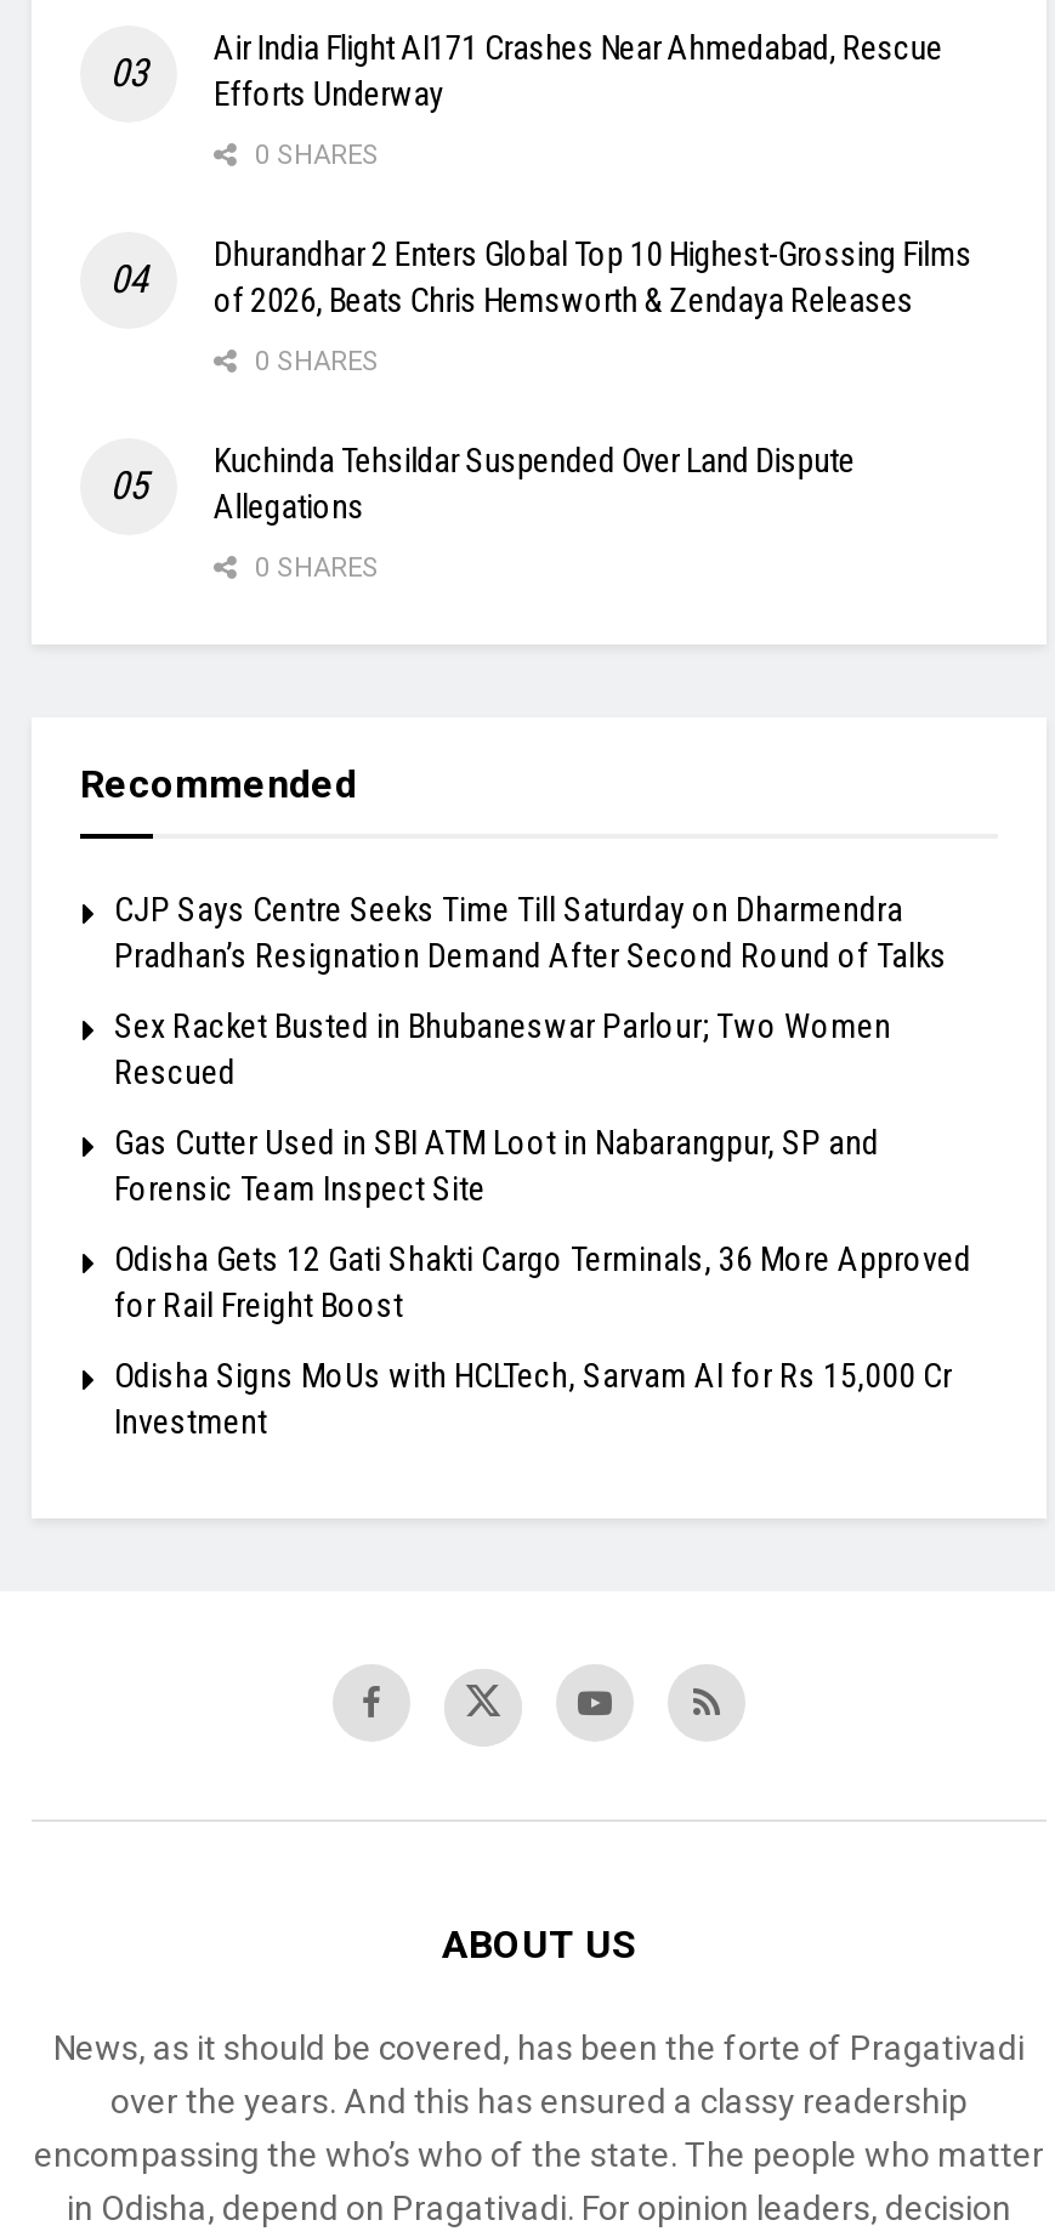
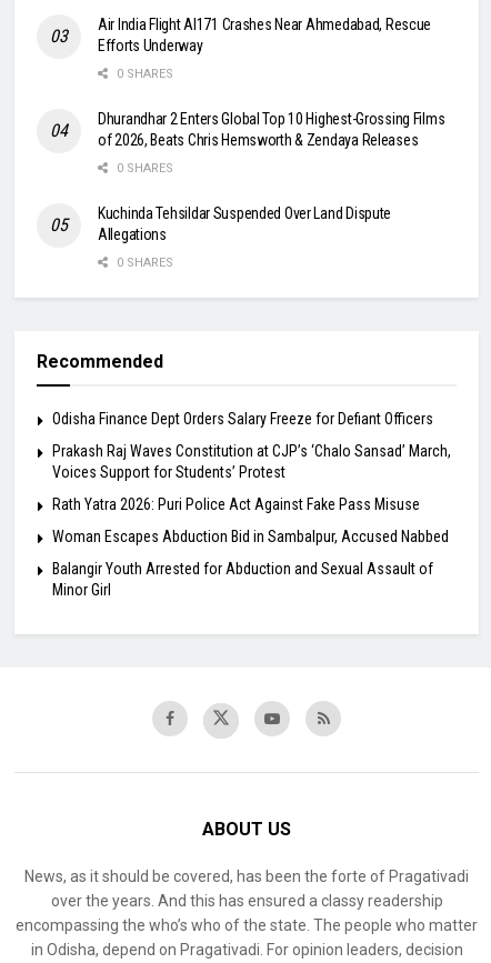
- CJP Says Centre Seeks Time Till Saturday on Dharmendra
- Pradhan’s Resignation Demand After Second Round of Talks
+ Odisha Finance Dept Orders Salary Freeze for Defiant Officers

- Sex Racket Busted in Bhubaneswar Parlour; Two Women
- Rescued
+ Prakash Raj Waves Constitution at CJP’s ‘Chalo Sansad’ March,
+ Voices Support for Students’ Protest

- Gas Cutter Used in SBI ATM Loot in Nabarangpur, SP and
- Forensic Team Inspect Site
+ Rath Yatra 2026: Puri Police Act Against Fake Pass Misuse

- Odisha Gets 12 Gati Shakti Cargo Terminals, 36 More Approved
- for Rail Freight Boost
+ Woman Escapes Abduction Bid in Sambalpur, Accused Nabbed

- Odisha Signs MoUs with HCLTech, Sarvam AI for Rs 15,000 Cr
- Investment
+ Balangir Youth Arrested for Abduction and Sexual Assault of
+ Minor Girl
